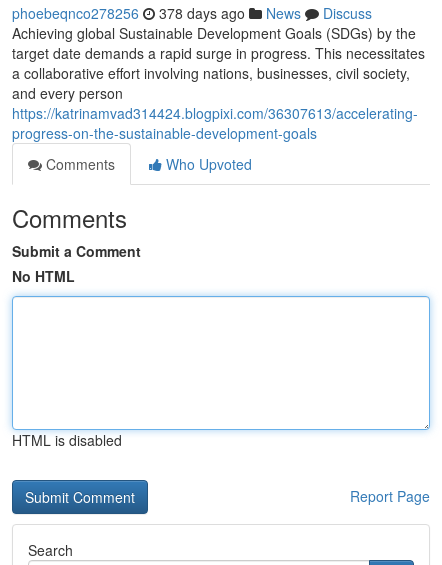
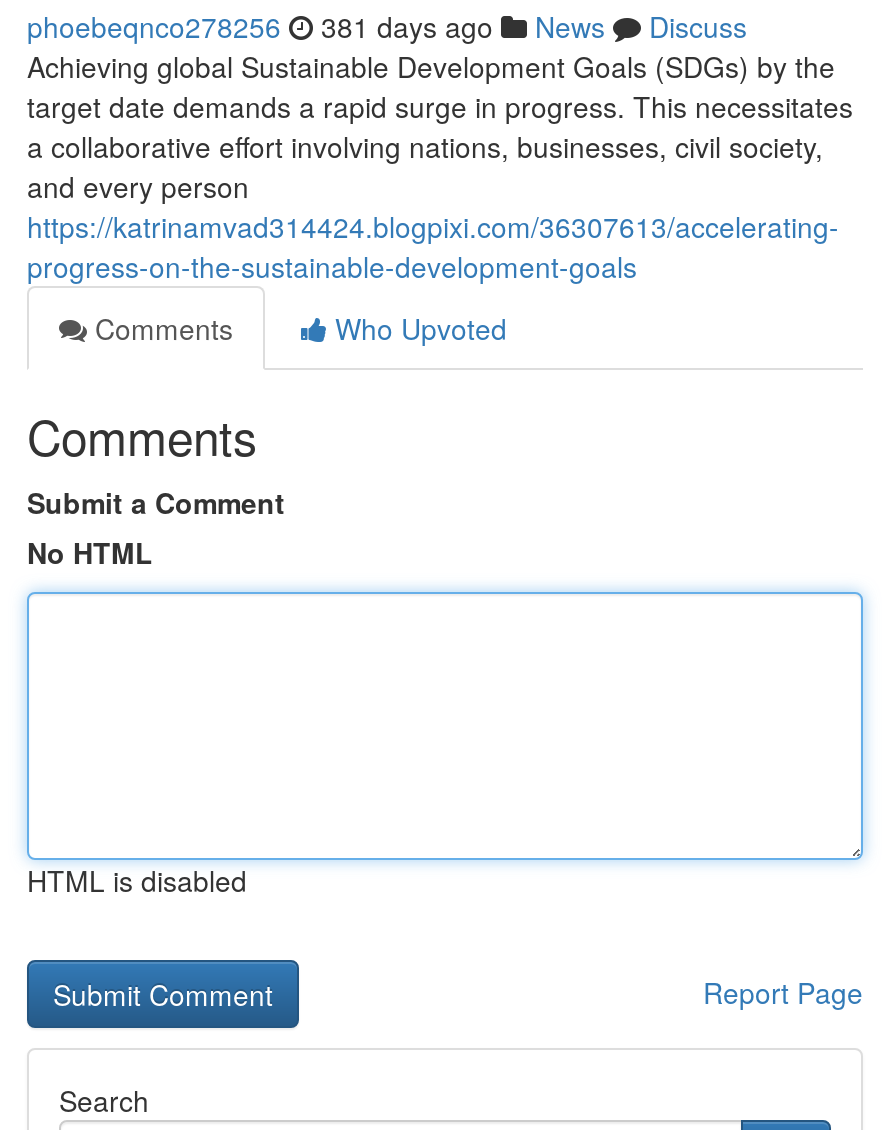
- phoebeqnco278256 378 days ago News Discuss
+ phoebeqnco278256 381 days ago News Discuss
